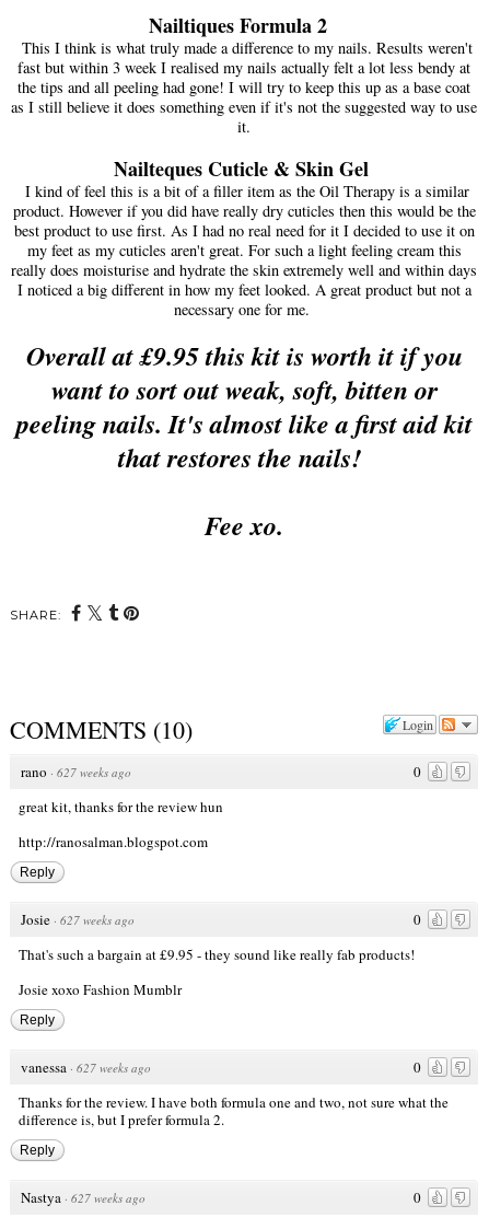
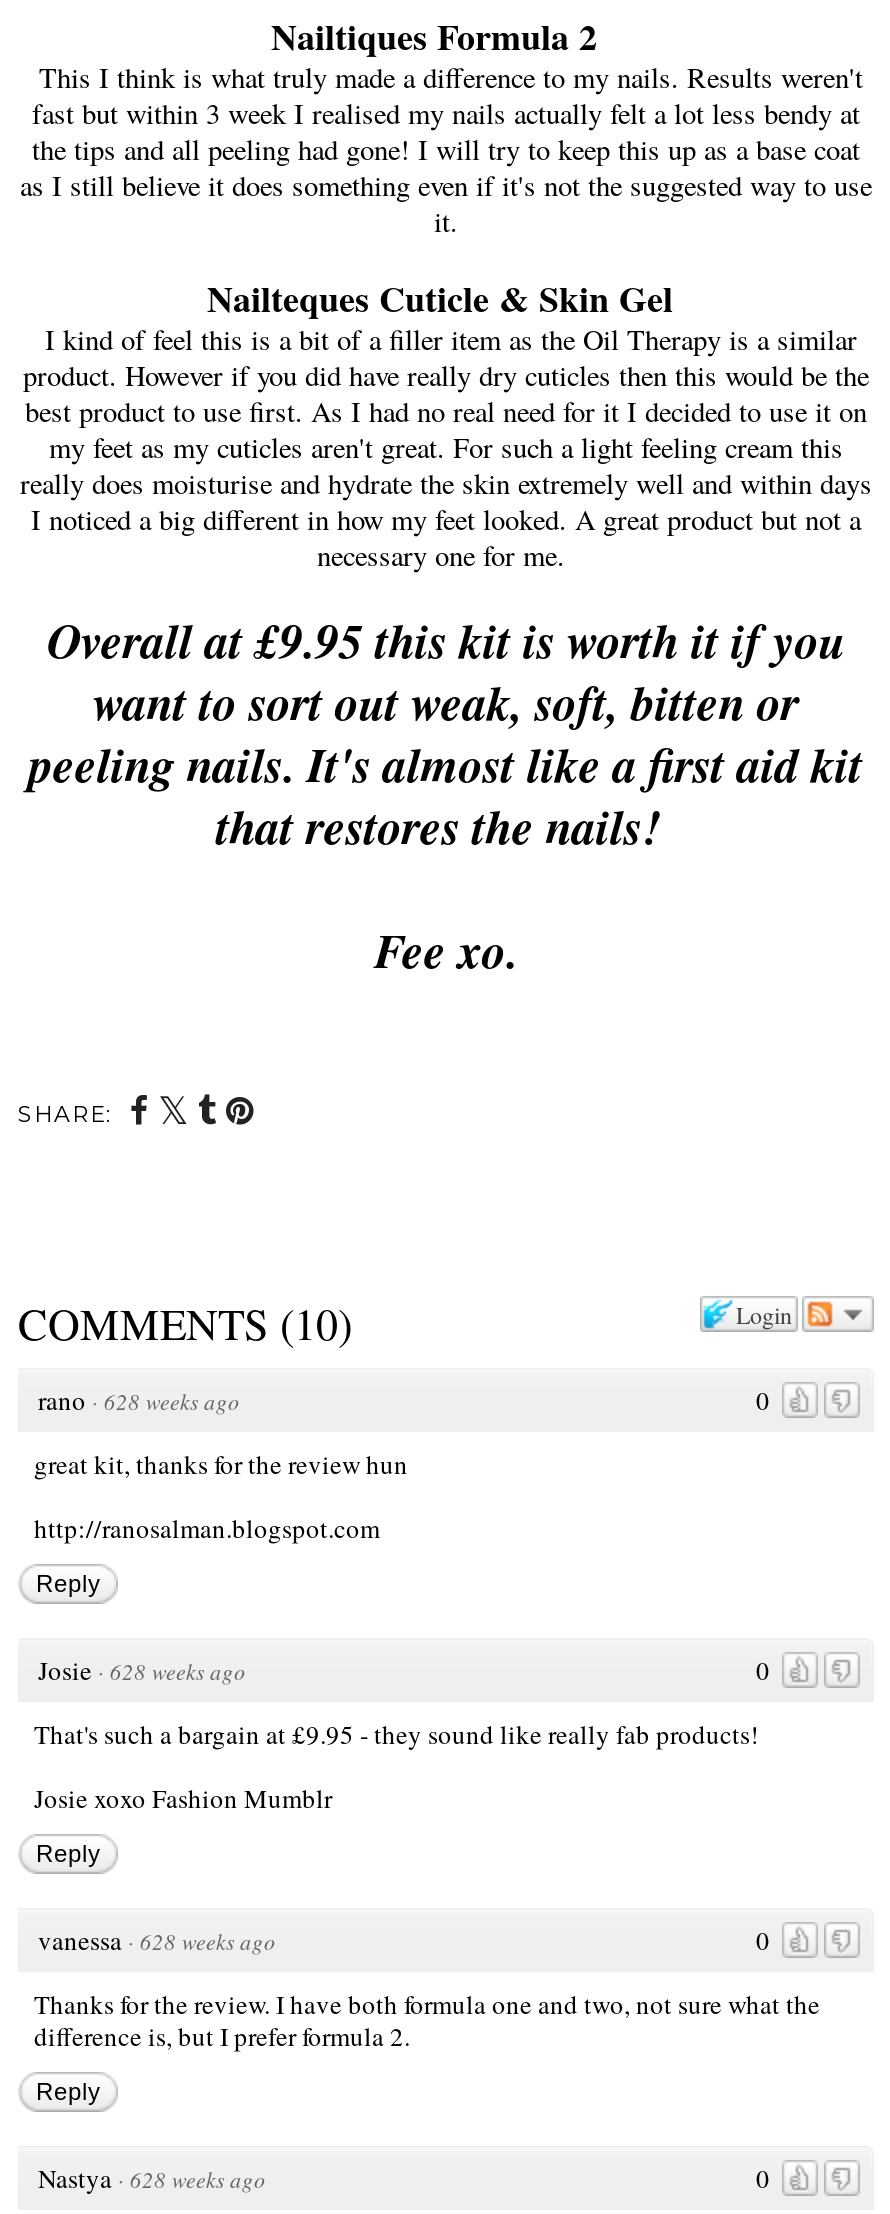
- rano · 627 weeks ago
+ rano · 628 weeks ago

- Josie · 627 weeks ago
+ Josie · 628 weeks ago

- vanessa · 627 weeks ago
+ vanessa · 628 weeks ago

- Nastya · 627 weeks ago
+ Nastya · 628 weeks ago
